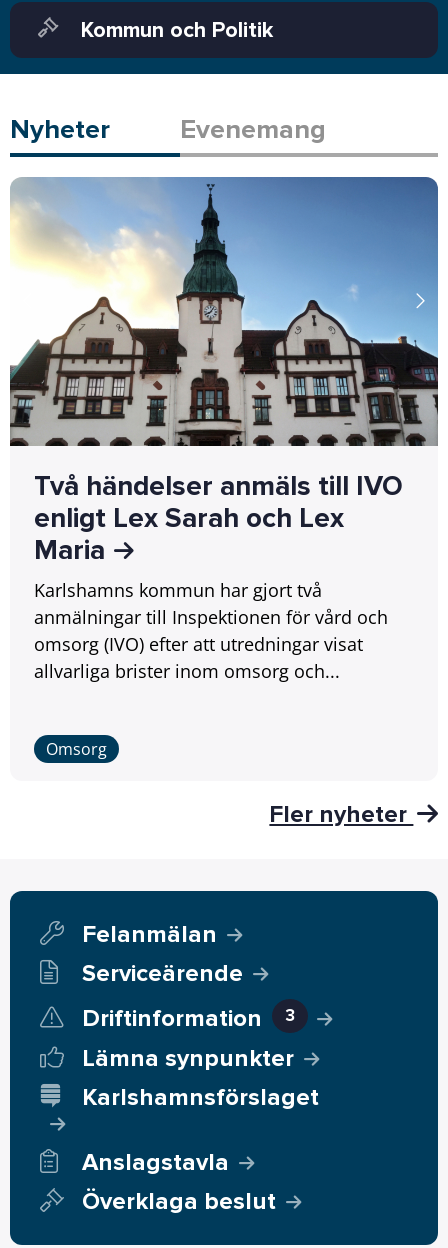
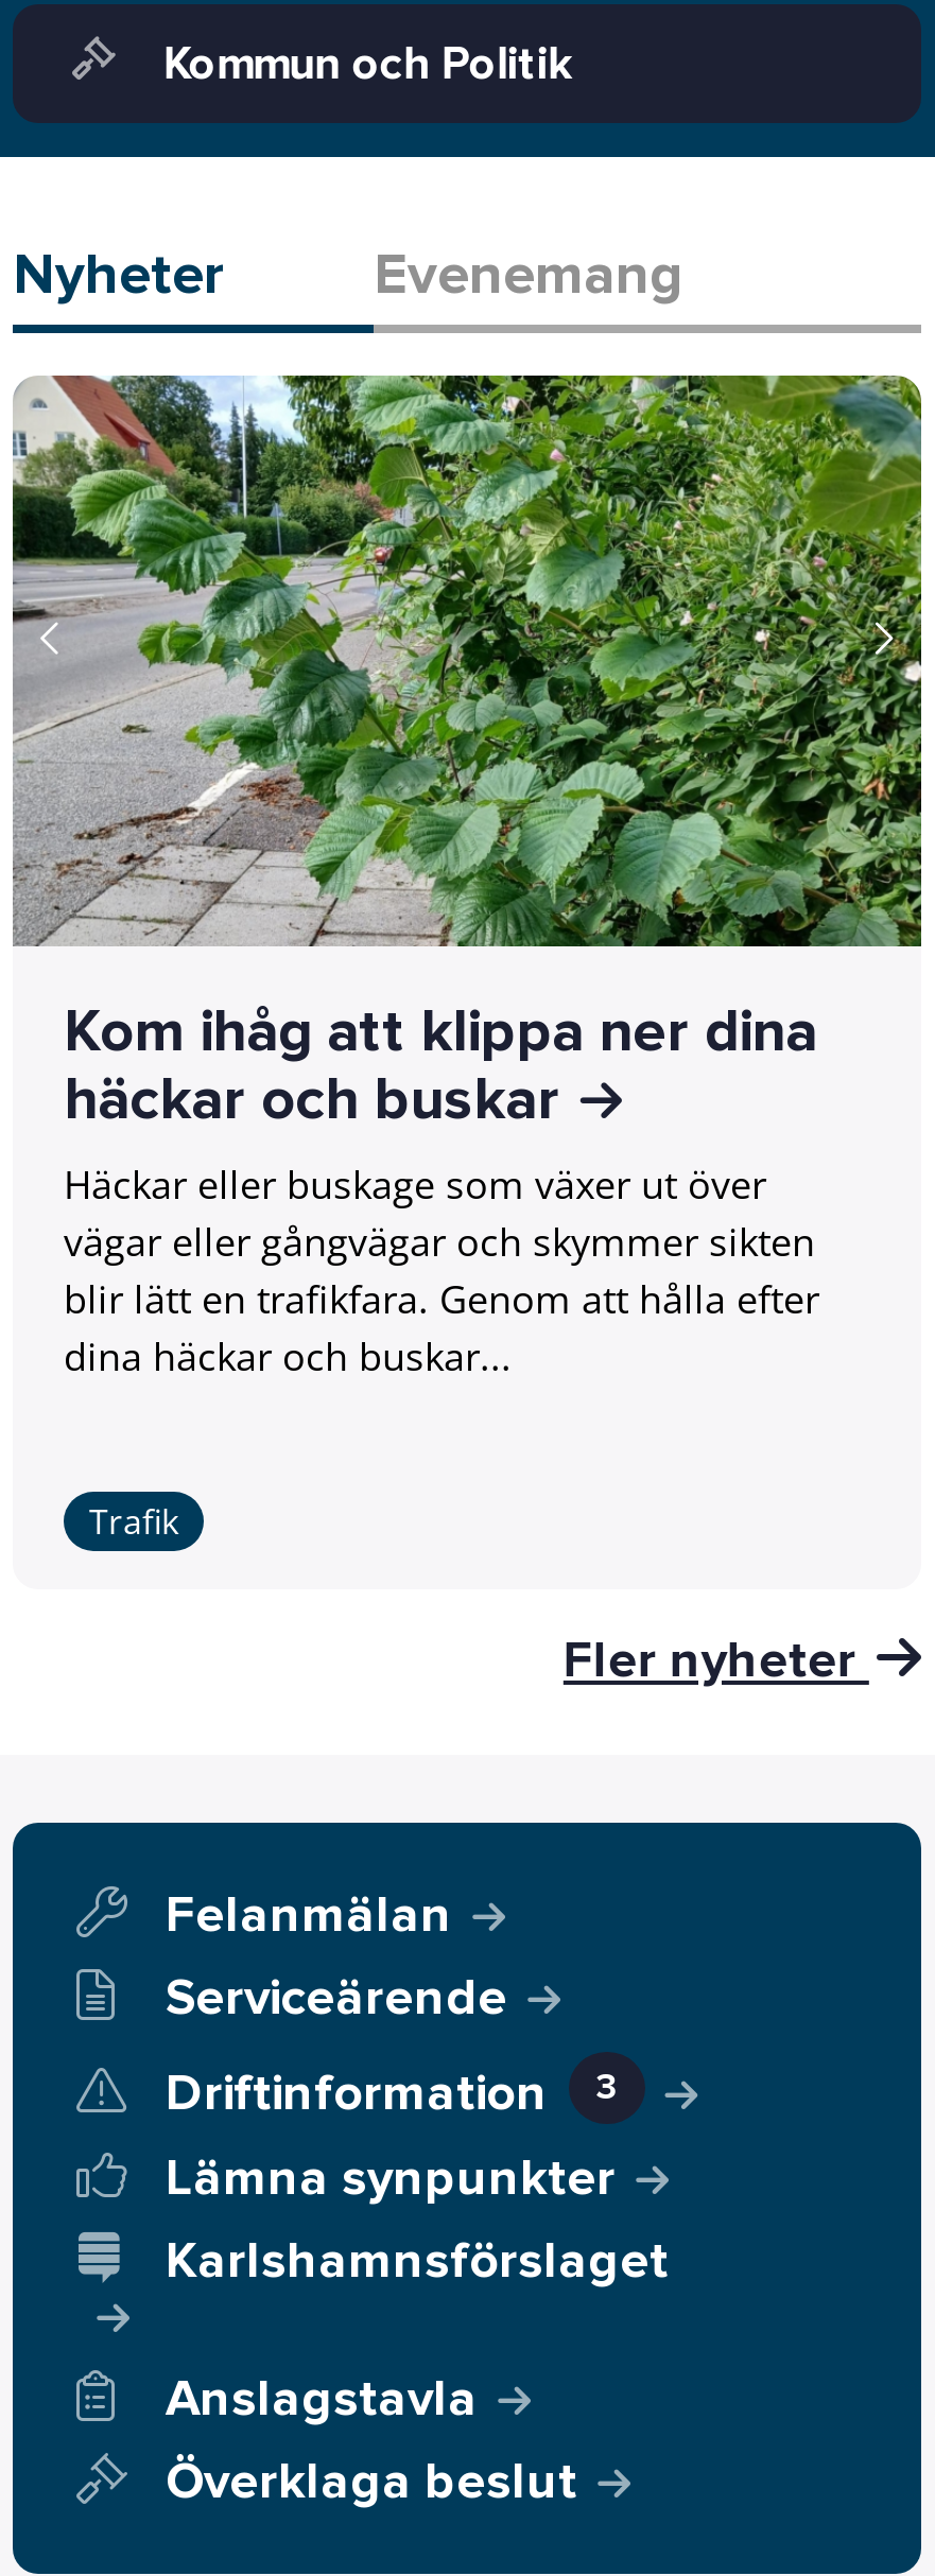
- [image]
- Två händelser anmäls till IVO
- enligt Lex Sarah och Lex
- Maria
- Karlshamns kommun har gjort två
- anmälningar till Inspektionen för vård och
- omsorg (IVO) efter att utredningar visat
- allvarliga brister inom omsorg och...
+ [image]
+ Kom ihåg att klippa ner dina
+ häckar och buskar
+ Häckar eller buskage som växer ut över
+ vägar eller gångvägar och skymmer sikten
+ blir lätt en trafikfara. Genom att hålla efter
+ dina häckar och buskar...

- Omsorg
+ Trafik
